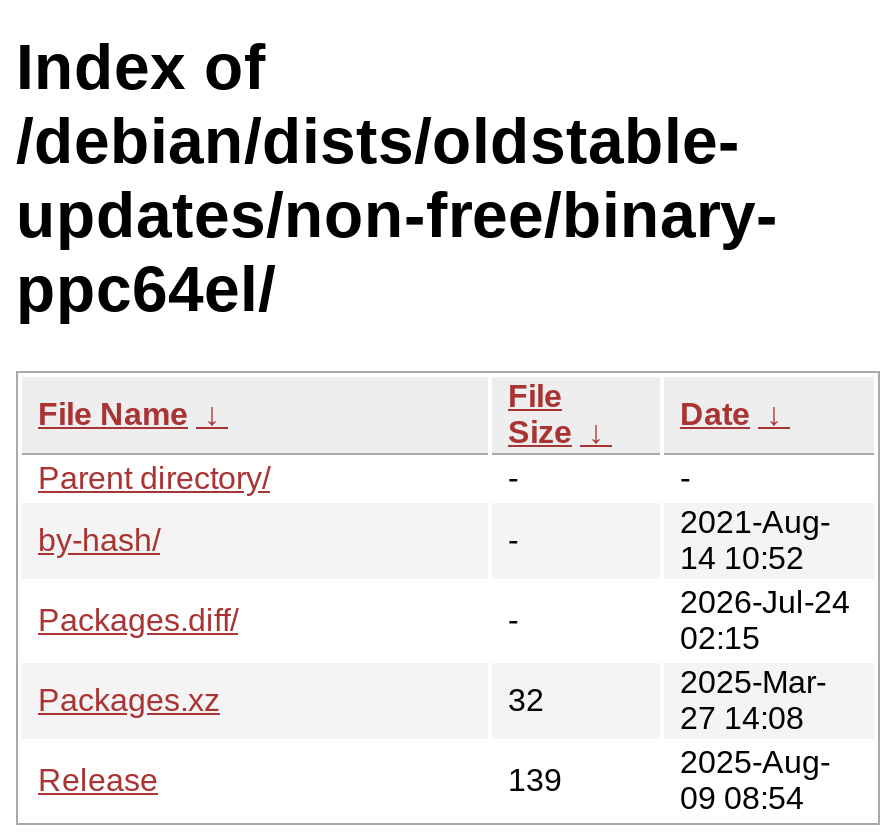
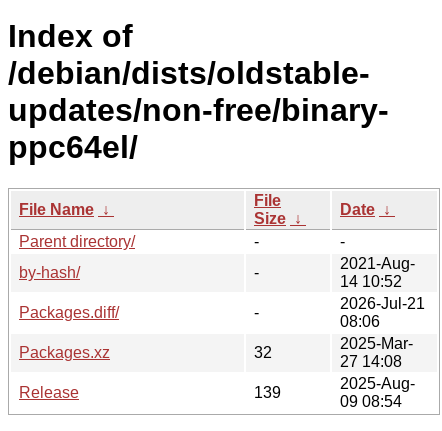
- 2026-Jul-24
- 02:15
+ 2026-Jul-21
+ 08:06
